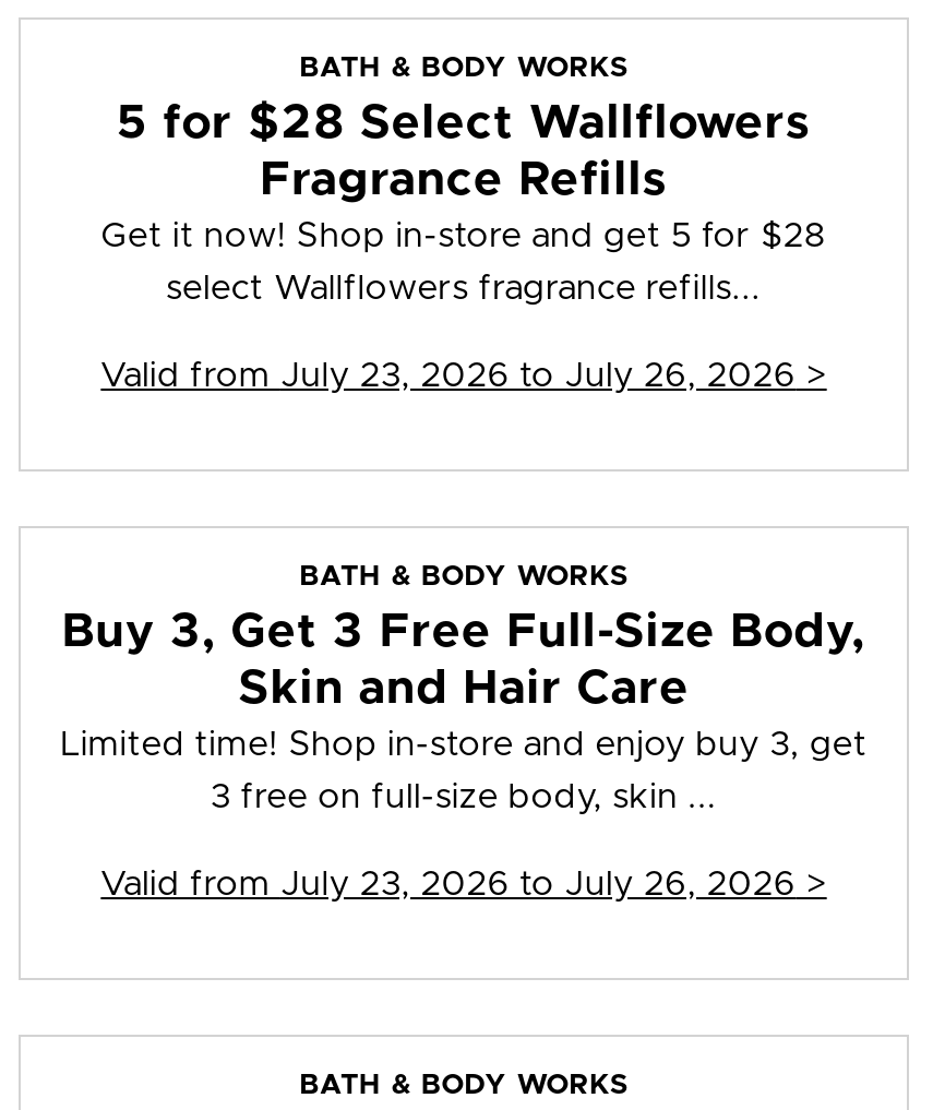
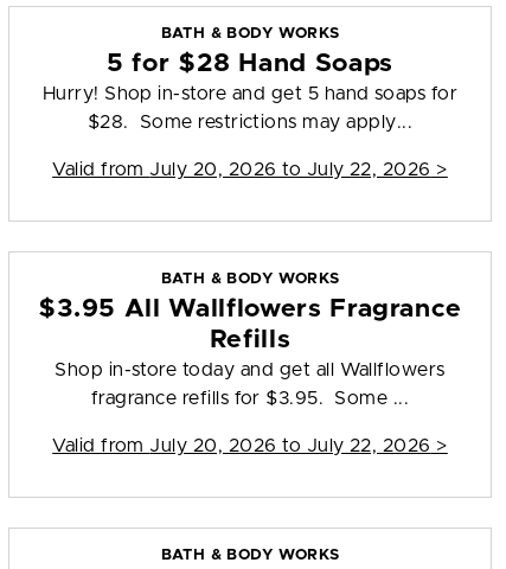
- 5 for $28 Select Wallflowers
- Fragrance Refills
- Get it now! Shop in-store and get 5 for $28
+ 5 for $28 Hand Soaps
+ Hurry! Shop in-store and get 5 hand soaps for

- select Wallflowers fragrance refills...
+ $28. Some restrictions may apply...

- Valid from July 23, 2026 to July 26, 2026 >
+ Valid from July 20, 2026 to July 22, 2026 >

- Buy 3, Get 3 Free Full-Size Body,
- Skin and Hair Care
- Limited time! Shop in-store and enjoy buy 3, get
+ $3.95 All Wallflowers Fragrance
+ Refills
+ Shop in-store today and get all Wallflowers

- 3 free on full-size body, skin ...
+ fragrance refills for $3.95. Some ...

- Valid from July 23, 2026 to July 26, 2026 >
+ Valid from July 20, 2026 to July 22, 2026 >
